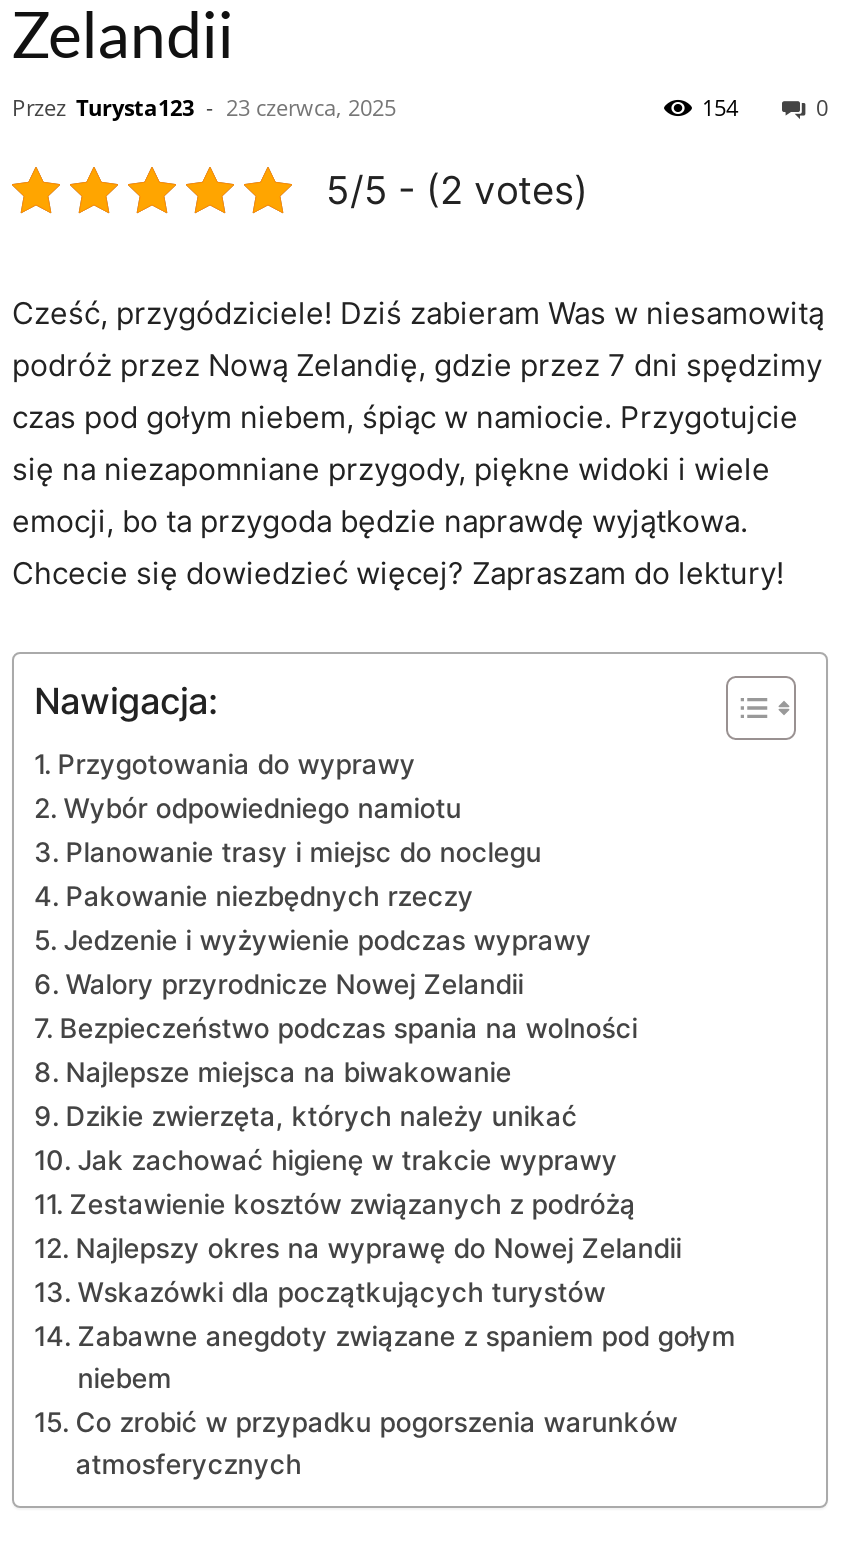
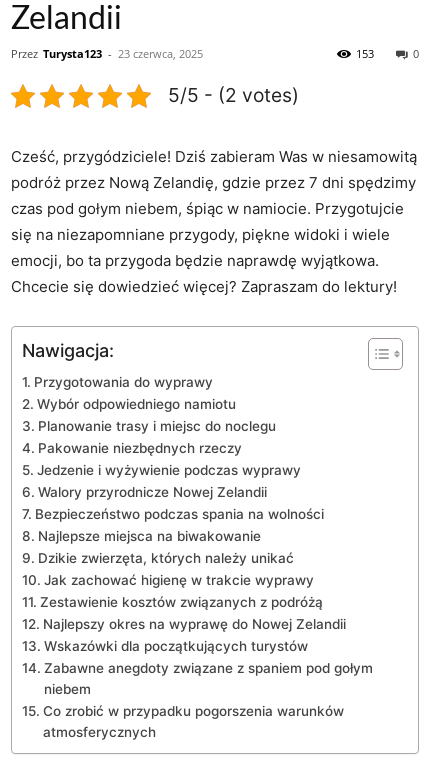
- 154
+ 153
